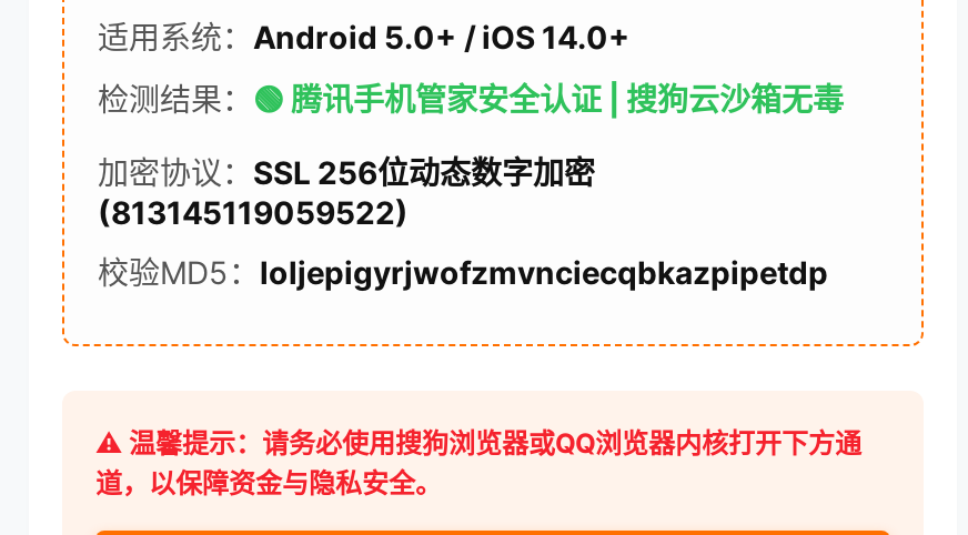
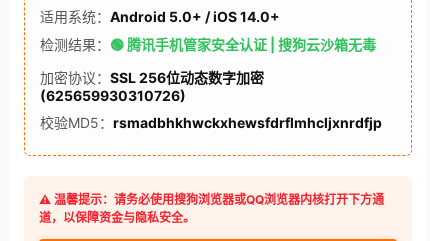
- (813145119059522)
+ (625659930310726)

- 校验MD5：loljepigyrjwofzmvnciecqbkazpipetdp
+ 校验MD5：rsmadbhkhwckxhewsfdrflmhcljxnrdfjp
